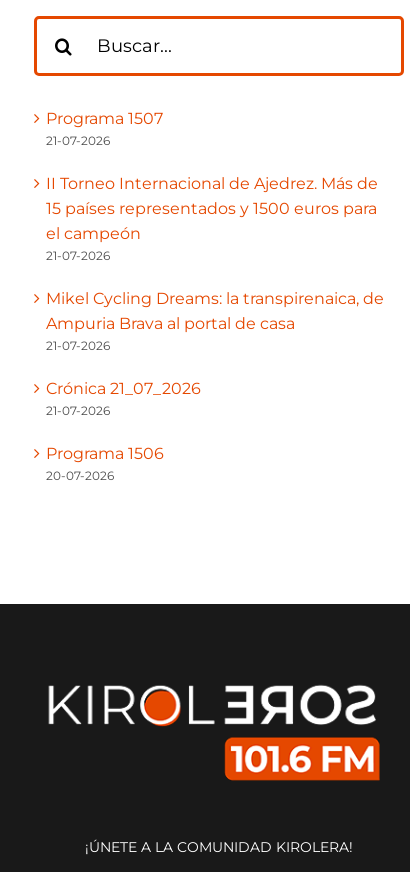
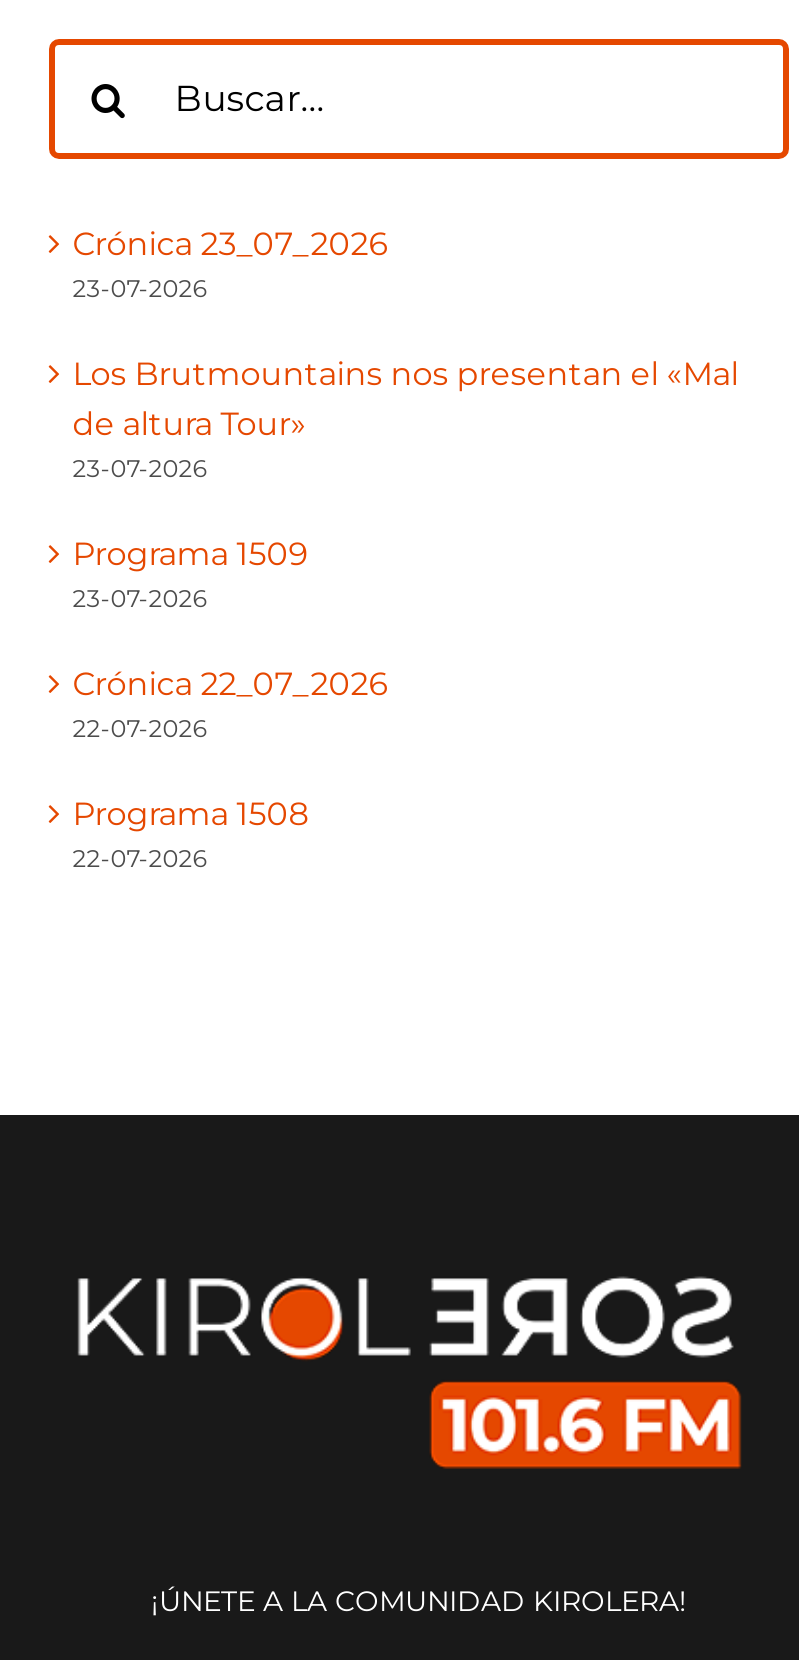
- Programa 1507
- 21-07-2026
+ Crónica 23_07_2026
+ 23-07-2026

- II Torneo Internacional de Ajedrez. Más de
- 15 países representados y 1500 euros para
- el campeón
- 21-07-2026
+ Los Brutmountains nos presentan el «Mal
+ de altura Tour»
+ 23-07-2026

- Mikel Cycling Dreams: la transpirenaica, de
- Ampuria Brava al portal de casa
- 21-07-2026
+ Programa 1509
+ 23-07-2026

- Crónica 21_07_2026
- 21-07-2026
+ Crónica 22_07_2026
+ 22-07-2026

- Programa 1506
- 20-07-2026
+ Programa 1508
+ 22-07-2026
